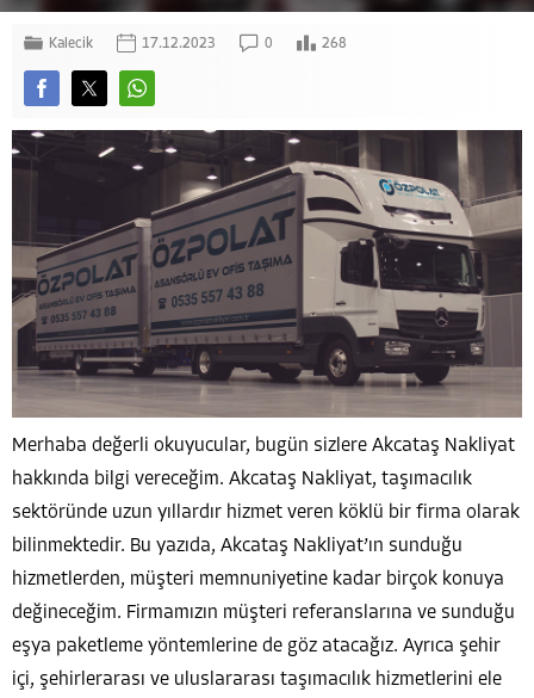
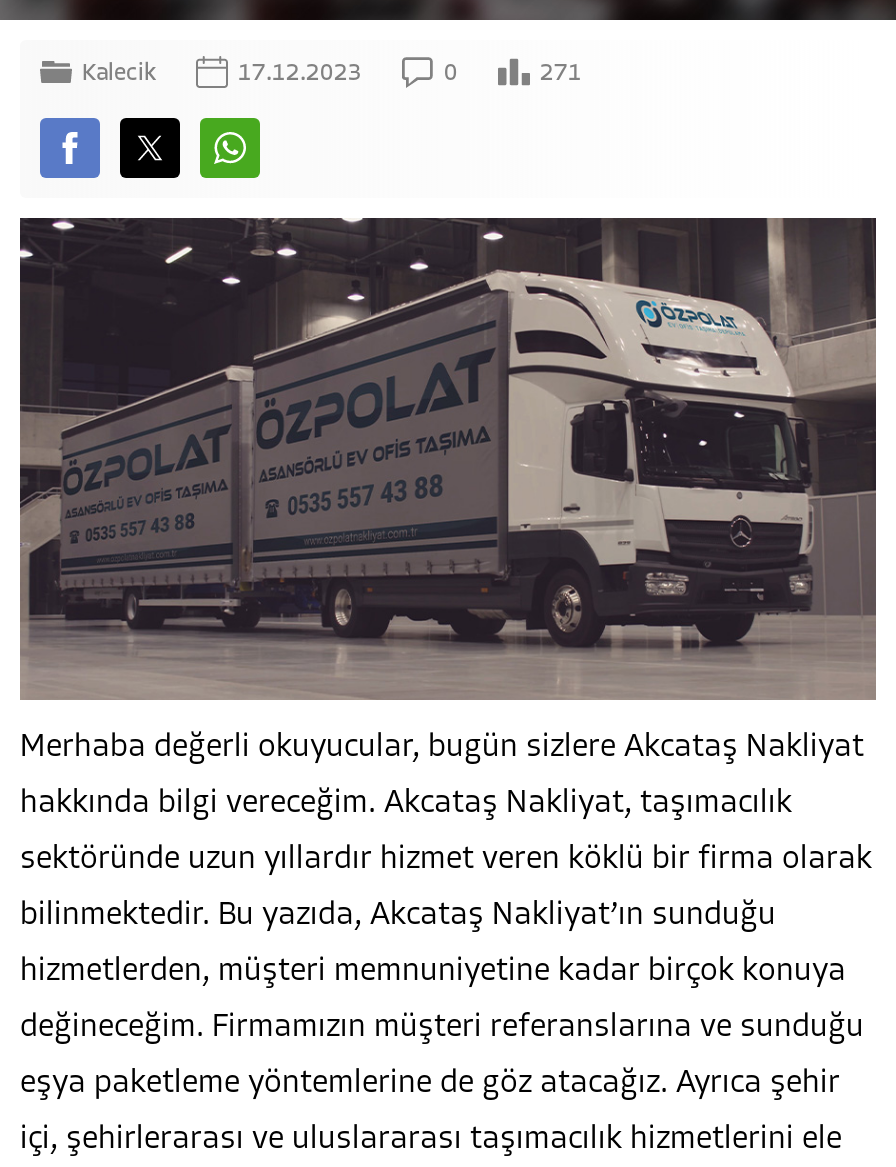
- 268
+ 271
